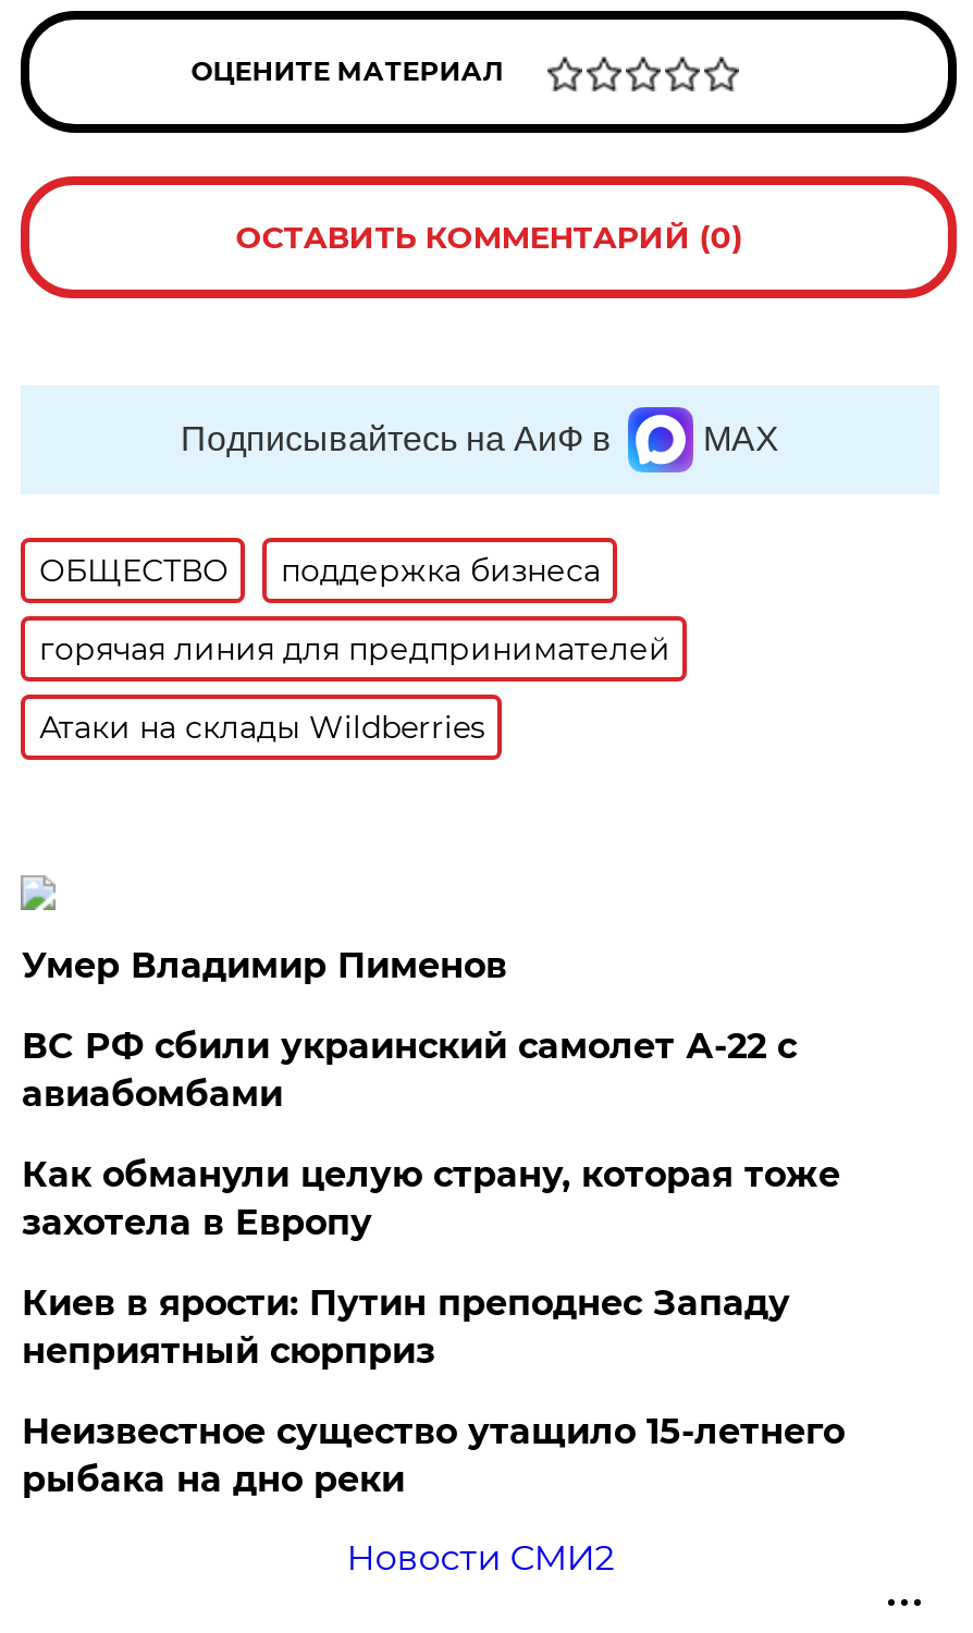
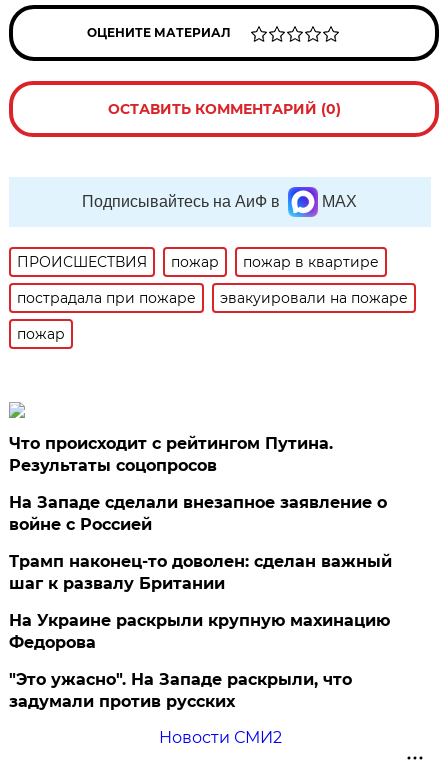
- ОБЩЕСТВО
- поддержка бизнеса
+ ПРОИСШЕСТВИЯ
+ пожар
+ пожар в квартире

- горячая линия для предпринимателей
+ пострадала при пожаре
+ эвакуировали на пожаре

- Атаки на склады Wildberries
+ пожар

- Умер Владимир Пименов
+ Что происходит с рейтингом Путина.
+ Результаты соцопросов

- ВС РФ сбили украинский самолет А-22 с
- авиабомбами
+ На Западе сделали внезапное заявление о
+ войне с Россией

- Как обманули целую страну, которая тоже
- захотела в Европу
+ Трамп наконец-то доволен: сделан важный
+ шаг к развалу Британии

- Киев в ярости: Путин преподнес Западу
- неприятный сюрприз
+ На Украине раскрыли крупную махинацию
+ Федорова

- Неизвестное существо утащило 15-летнего
- рыбака на дно реки
+ "Это ужасно". На Западе раскрыли, что
+ задумали против русских
